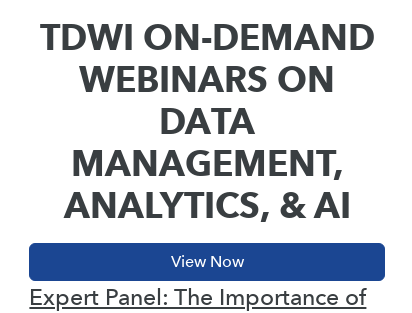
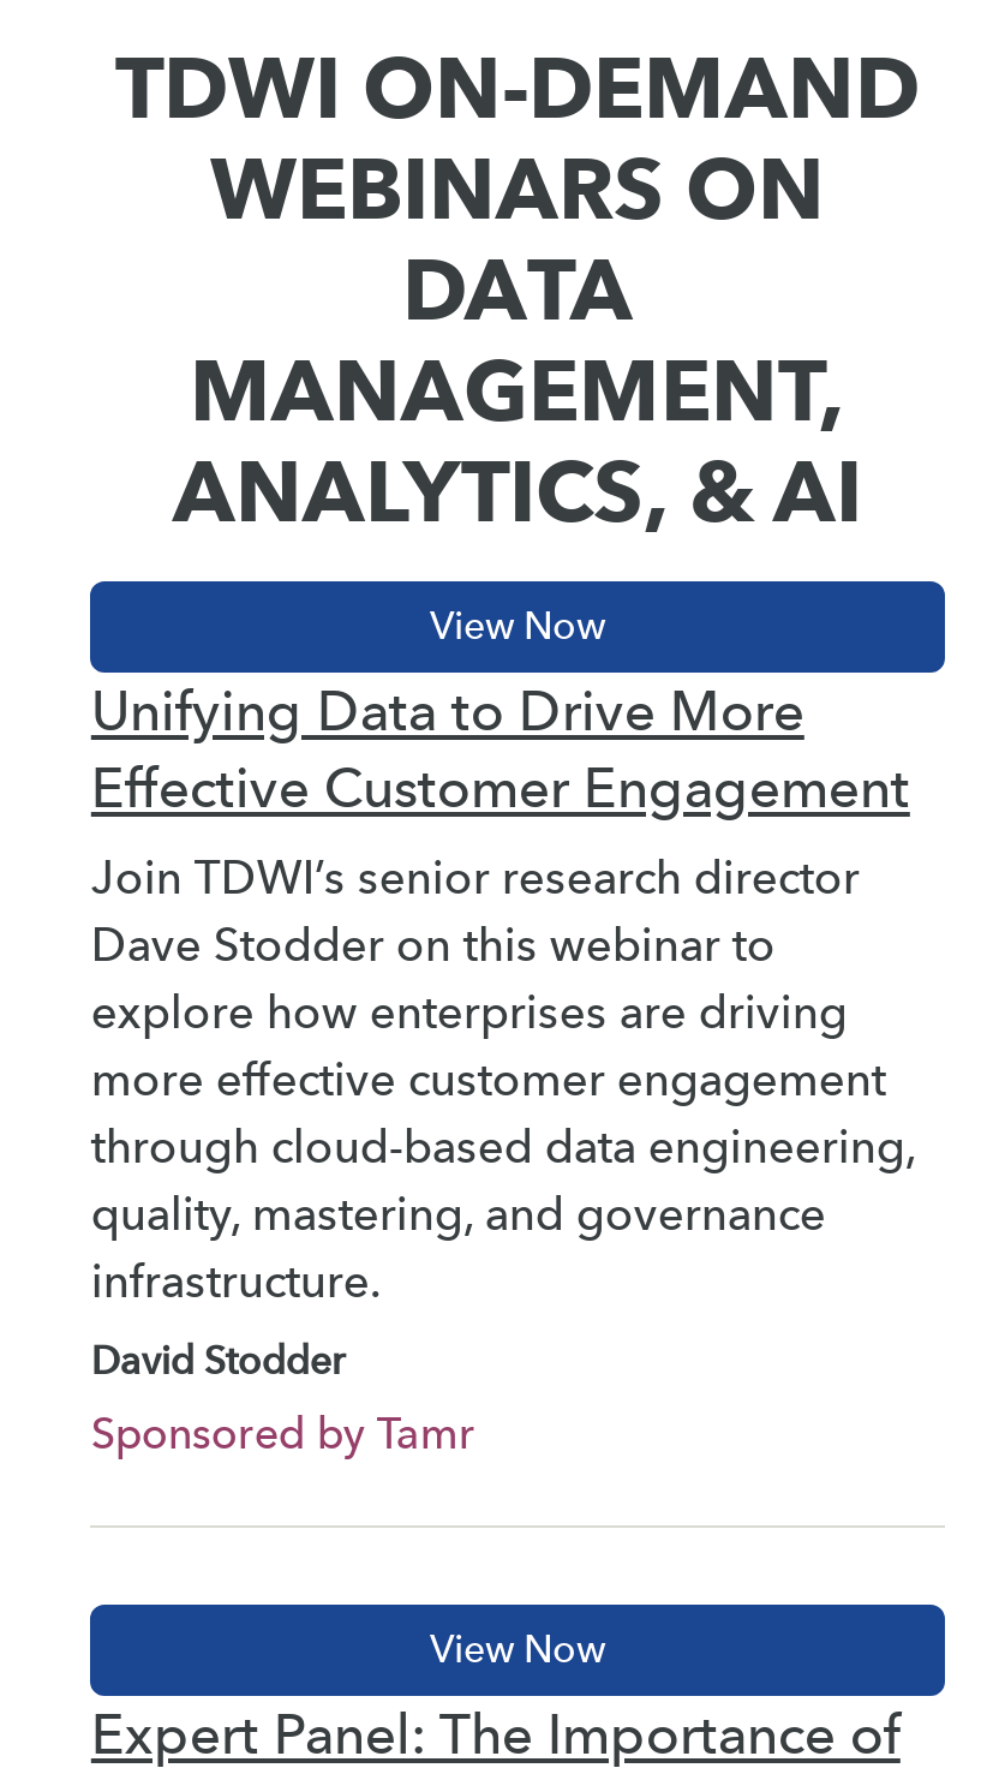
+ Unifying Data to Drive More
+ Effective Customer Engagement
+ Join TDWI’s senior research director
+ Dave Stodder on this webinar to
+ explore how enterprises are driving
+ more effective customer engagement
+ through cloud-based data engineering,
+ quality, mastering, and governance
+ infrastructure.
+ David Stodder
+ Sponsored by Tamr
